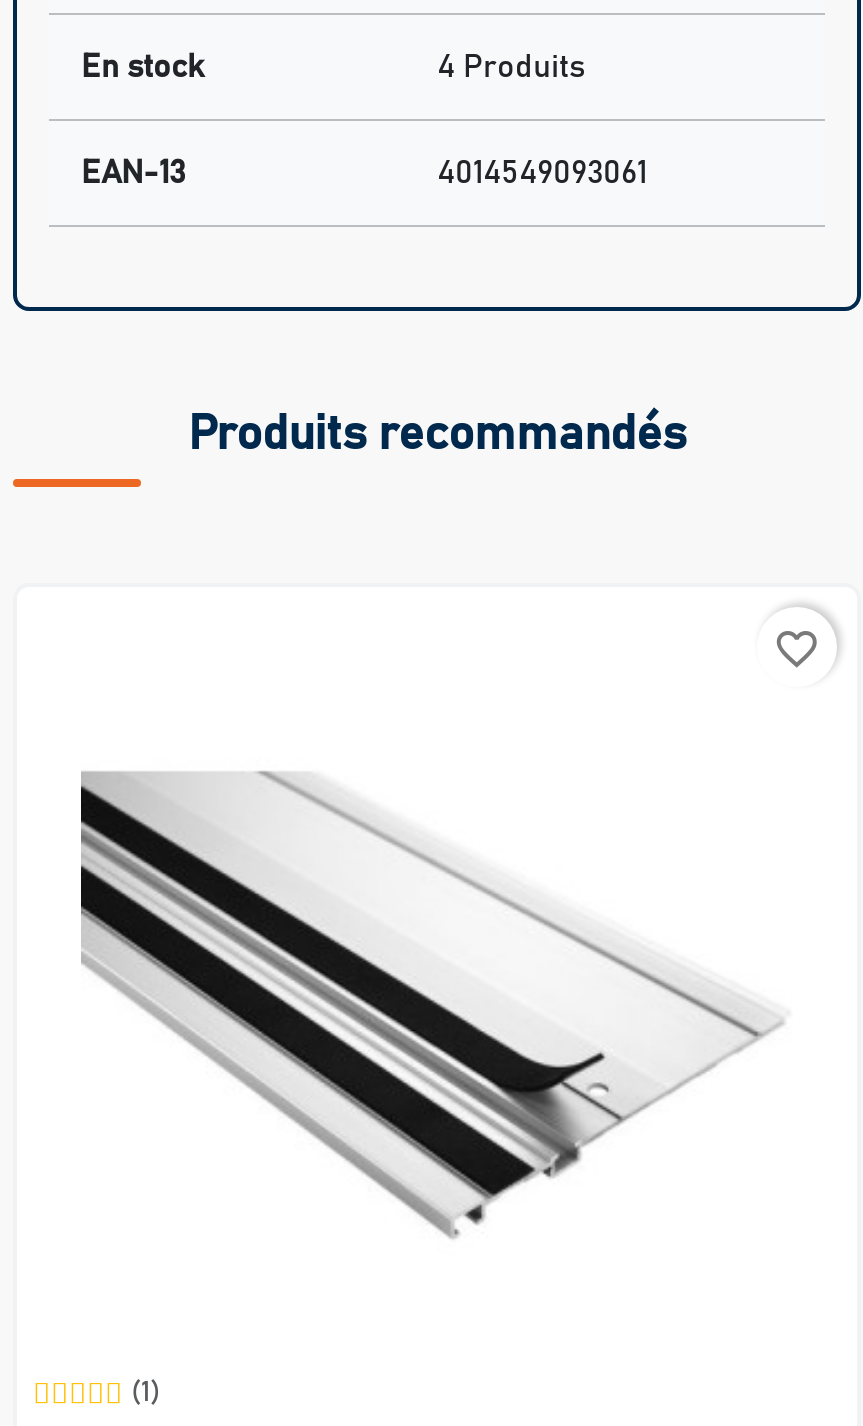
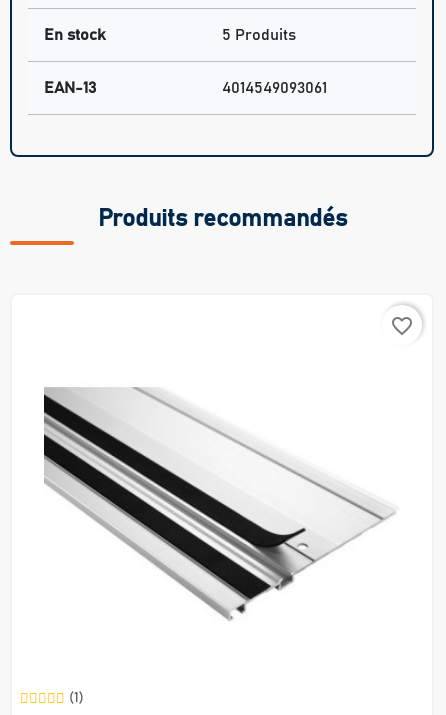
- 4 Produits
+ 5 Produits
